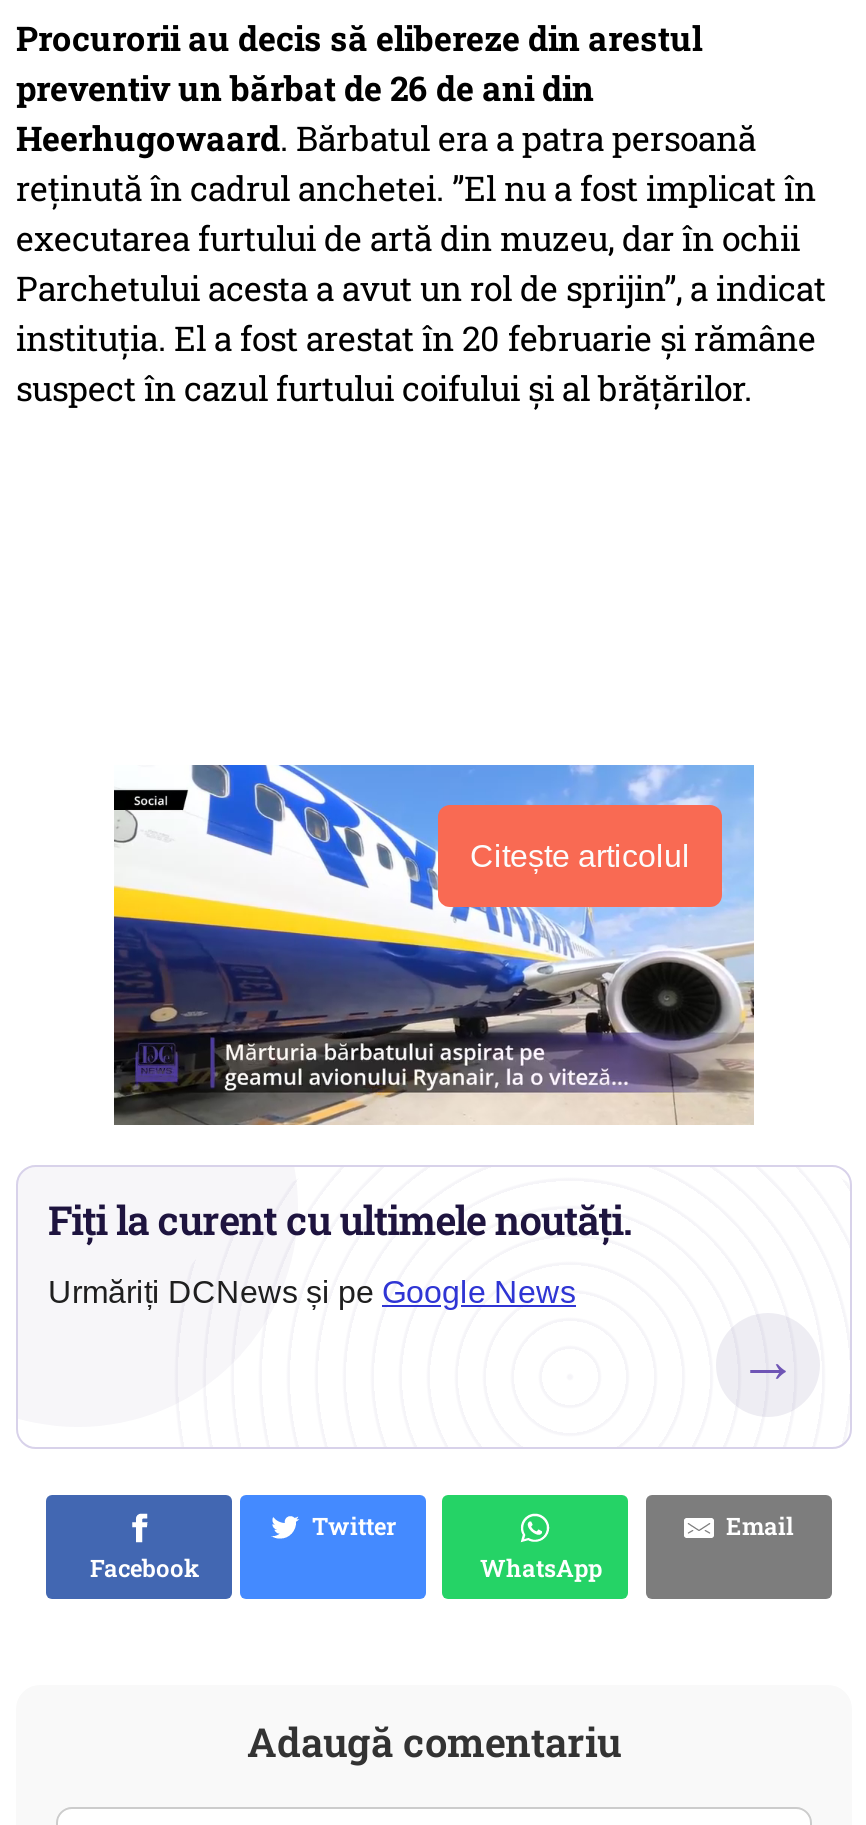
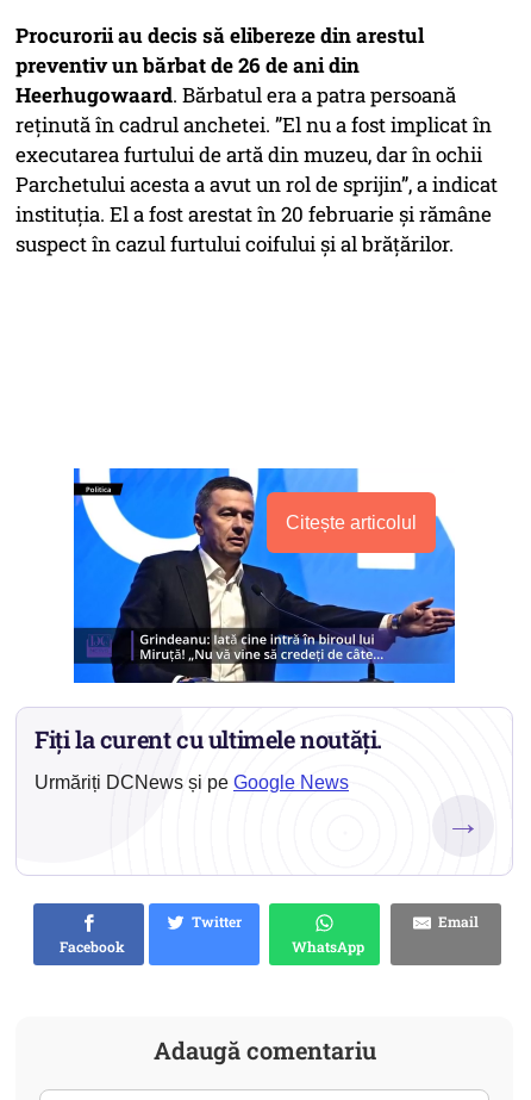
- [image]
+ [image]
